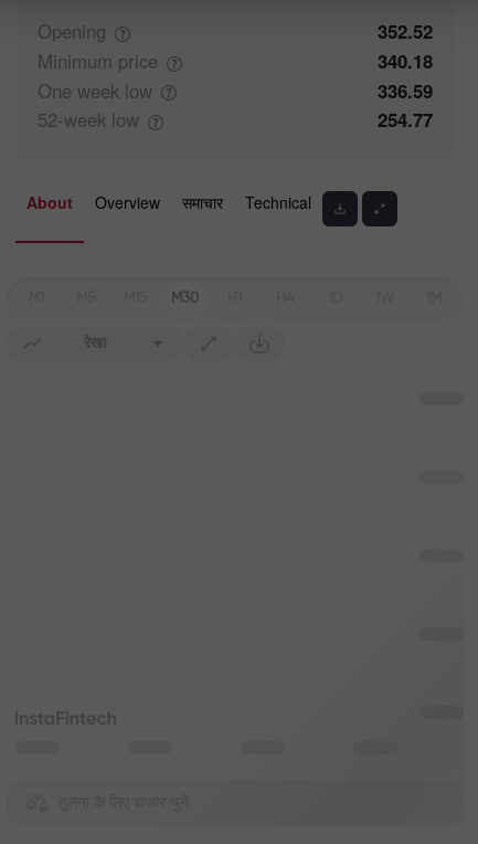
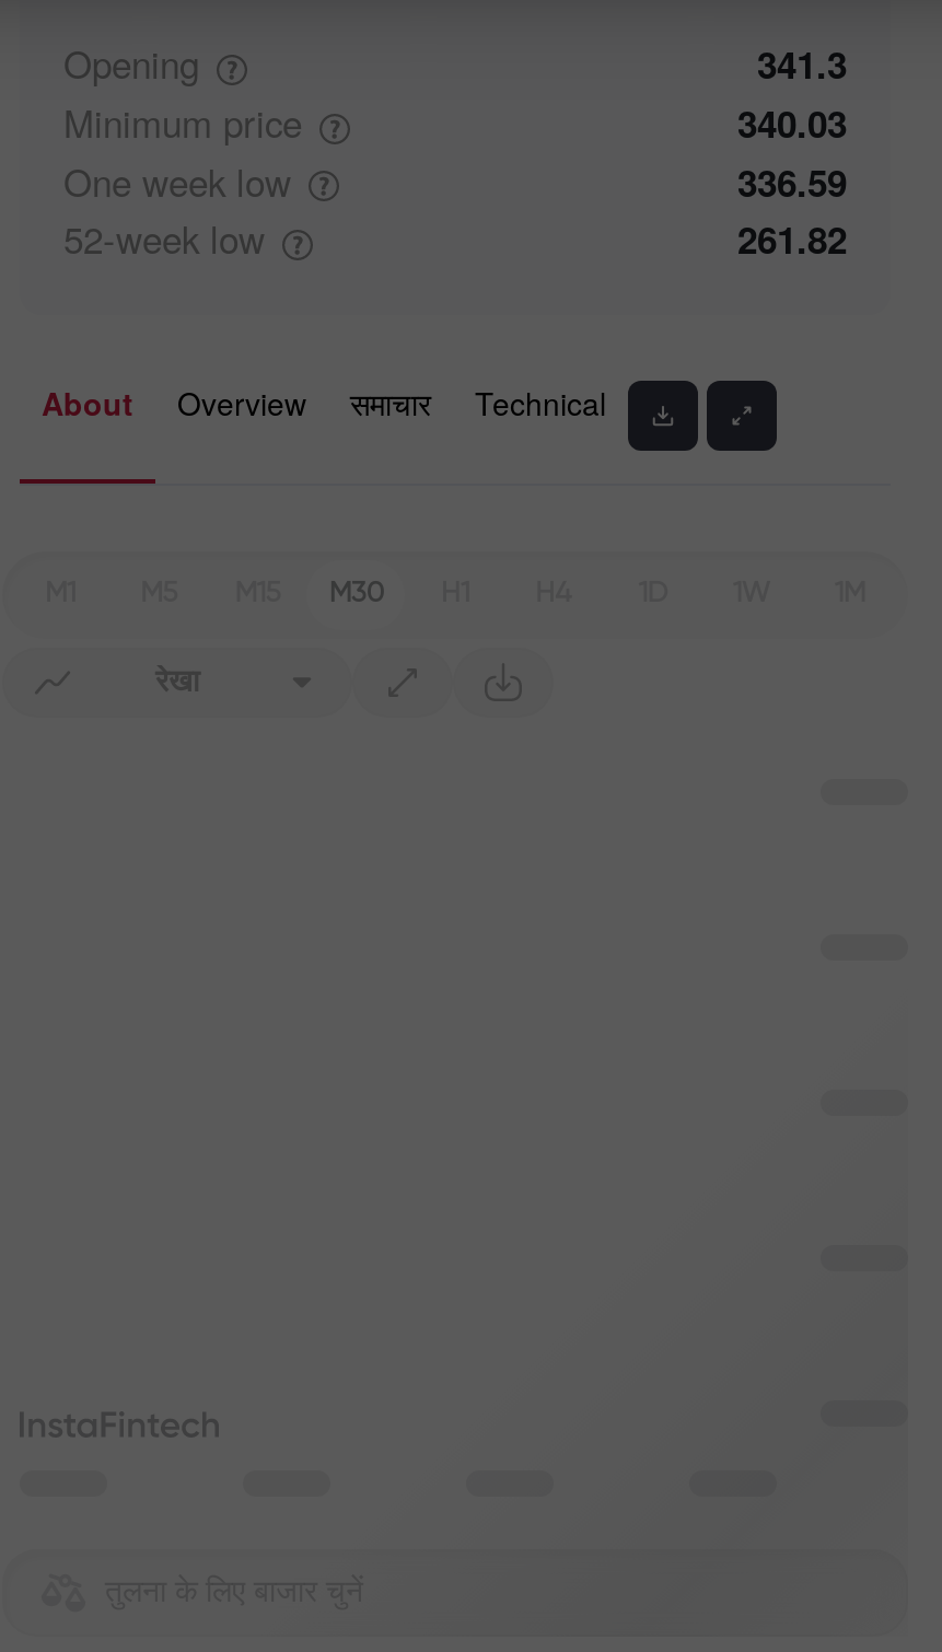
- 352.52
+ 341.3

- 340.18
+ 340.03

- 254.77
+ 261.82
